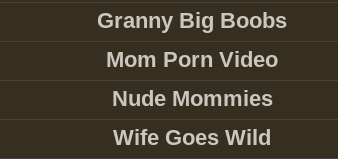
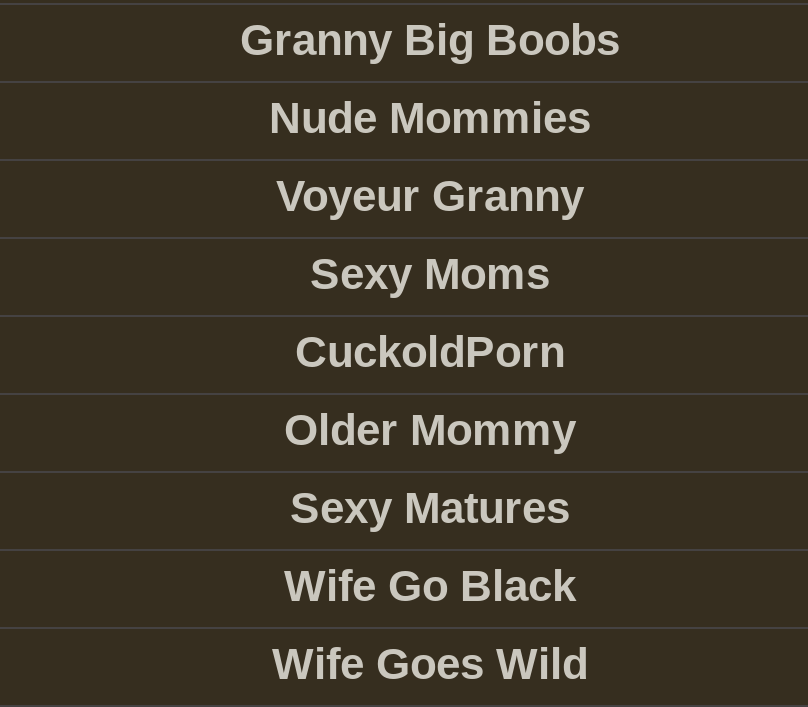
- Mom Porn Video

moved up: Nude Mommies

+ Voyeur Granny
+ Sexy Moms
+ CuckoldPorn
+ Older Mommy
+ Sexy Matures
+ Wife Go Black
